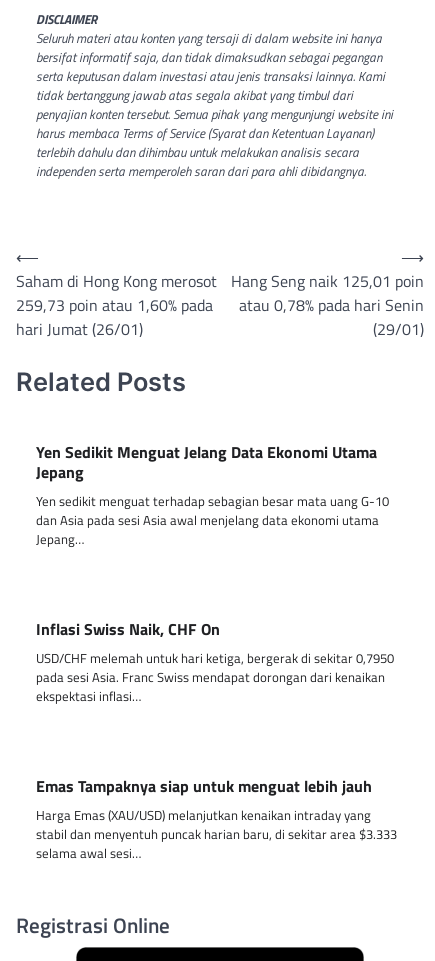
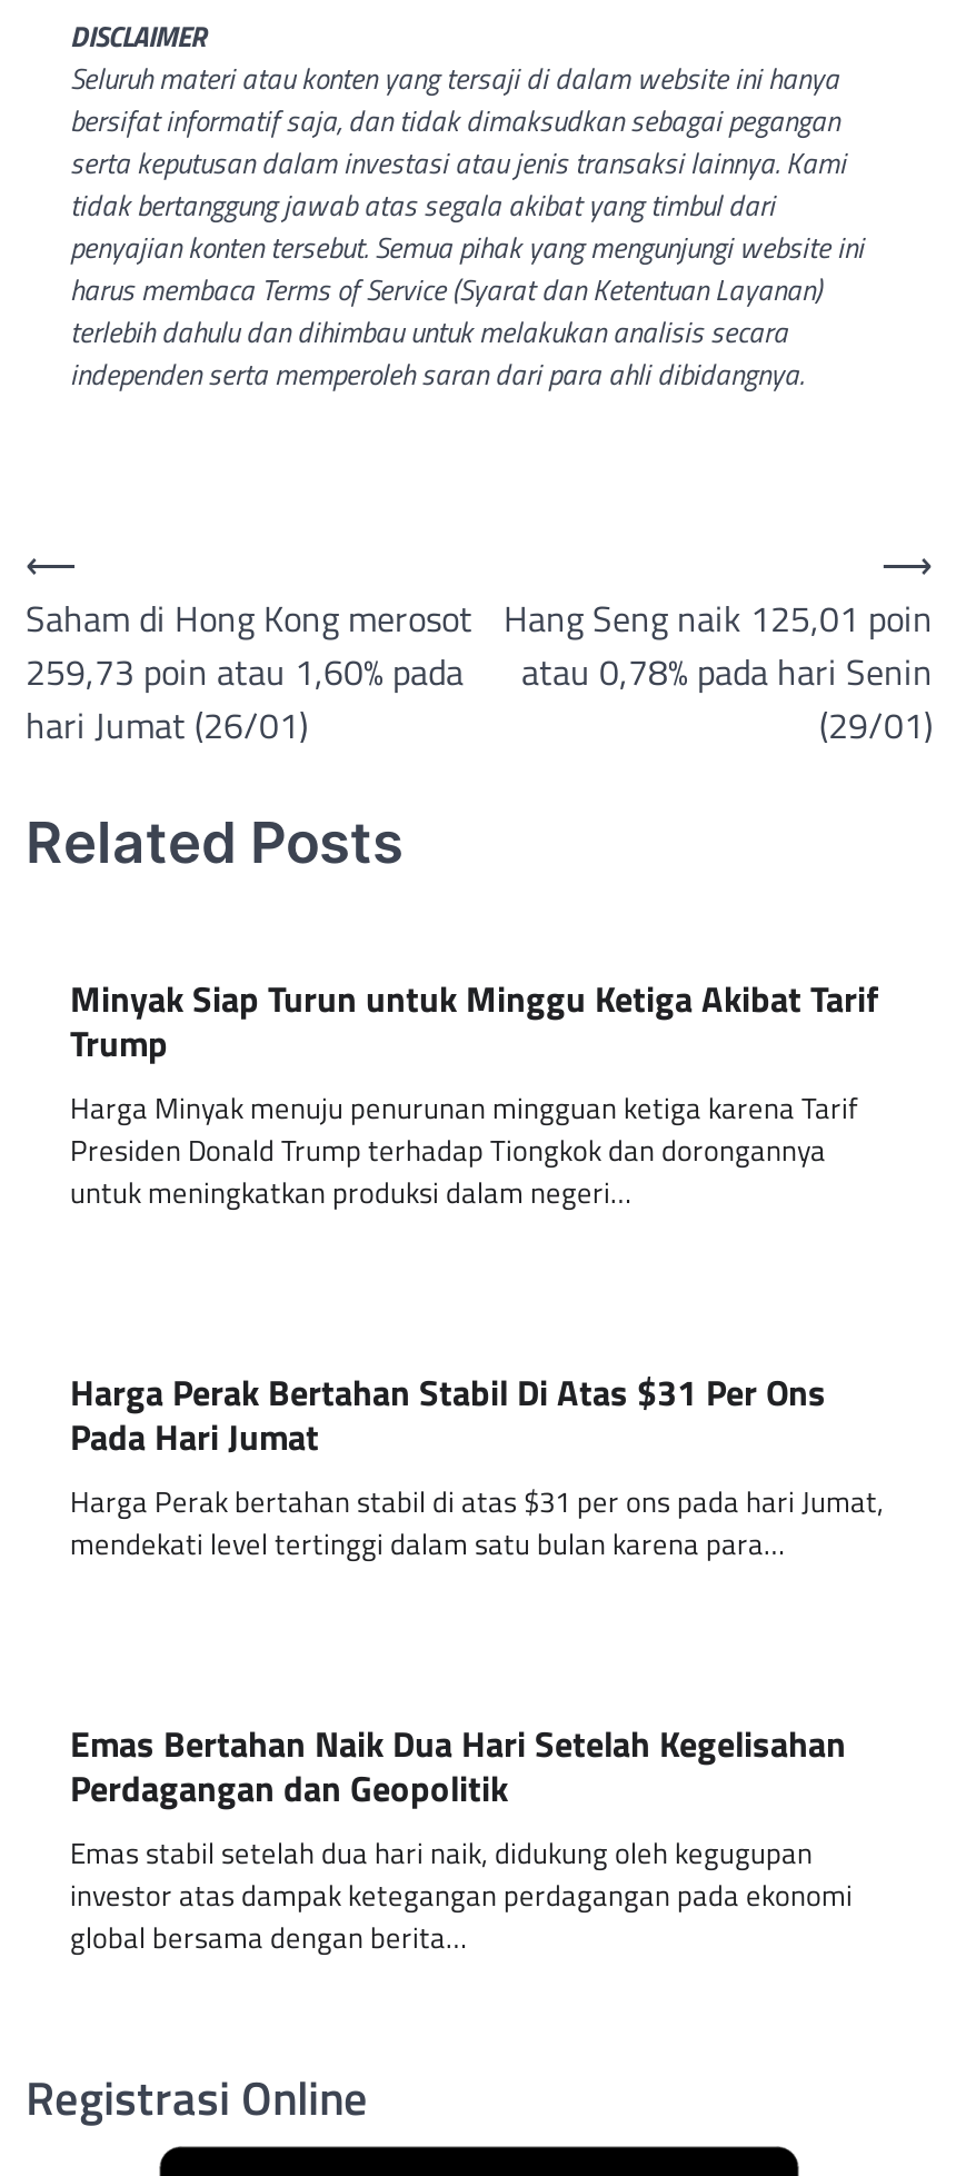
- Yen Sedikit Menguat Jelang Data Ekonomi Utama
- Jepang
- Yen sedikit menguat terhadap sebagian besar mata uang G-10
- dan Asia pada sesi Asia awal menjelang data ekonomi utama
- Jepang…
+ Minyak Siap Turun untuk Minggu Ketiga Akibat Tarif
+ Trump
+ Harga Minyak menuju penurunan mingguan ketiga karena Tarif
+ Presiden Donald Trump terhadap Tiongkok dan dorongannya
+ untuk meningkatkan produksi dalam negeri…

- Inflasi Swiss Naik, CHF On
- USD/CHF melemah untuk hari ketiga, bergerak di sekitar 0,7950
- pada sesi Asia. Franc Swiss mendapat dorongan dari kenaikan
- ekspektasi inflasi…
+ Harga Perak Bertahan Stabil Di Atas $31 Per Ons
+ Pada Hari Jumat
+ Harga Perak bertahan stabil di atas $31 per ons pada hari Jumat,
+ mendekati level tertinggi dalam satu bulan karena para…

- Emas Tampaknya siap untuk menguat lebih jauh
- Harga Emas (XAU/USD) melanjutkan kenaikan intraday yang
- stabil dan menyentuh puncak harian baru, di sekitar area $3.333
- selama awal sesi…
+ Emas Bertahan Naik Dua Hari Setelah Kegelisahan
+ Perdagangan dan Geopolitik
+ Emas stabil setelah dua hari naik, didukung oleh kegugupan
+ investor atas dampak ketegangan perdagangan pada ekonomi
+ global bersama dengan berita…
